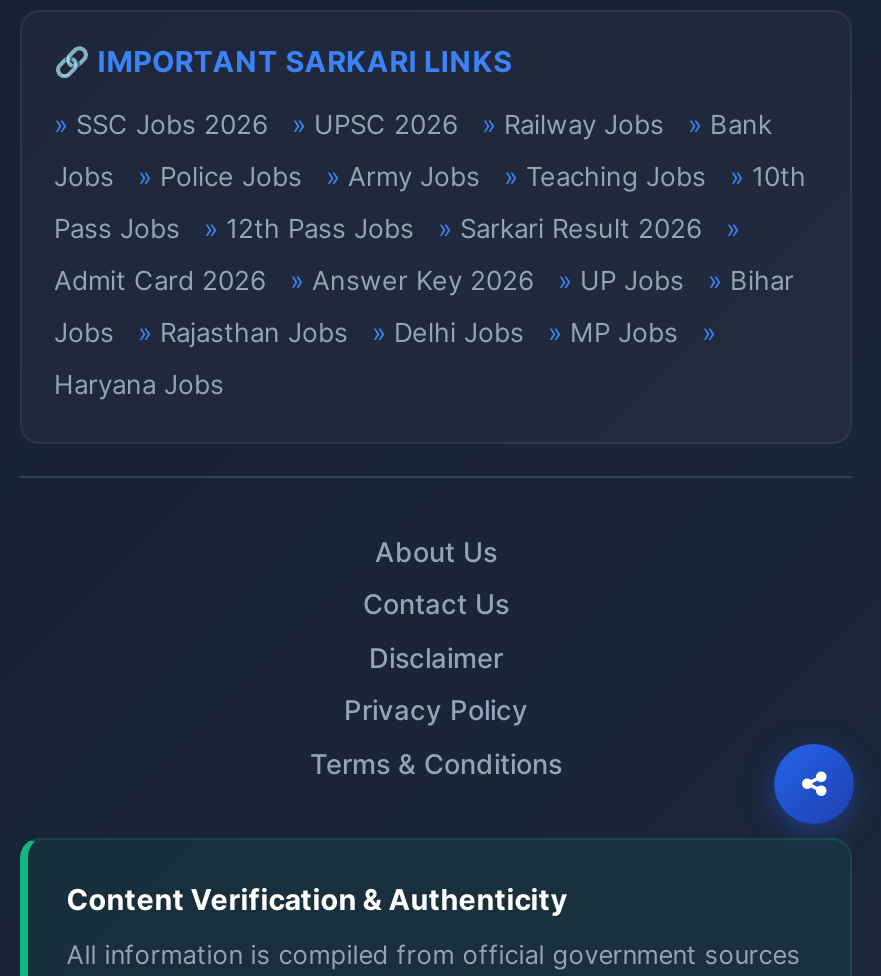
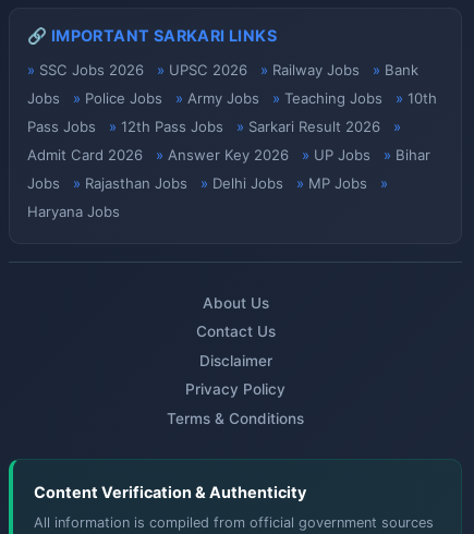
- [image]
